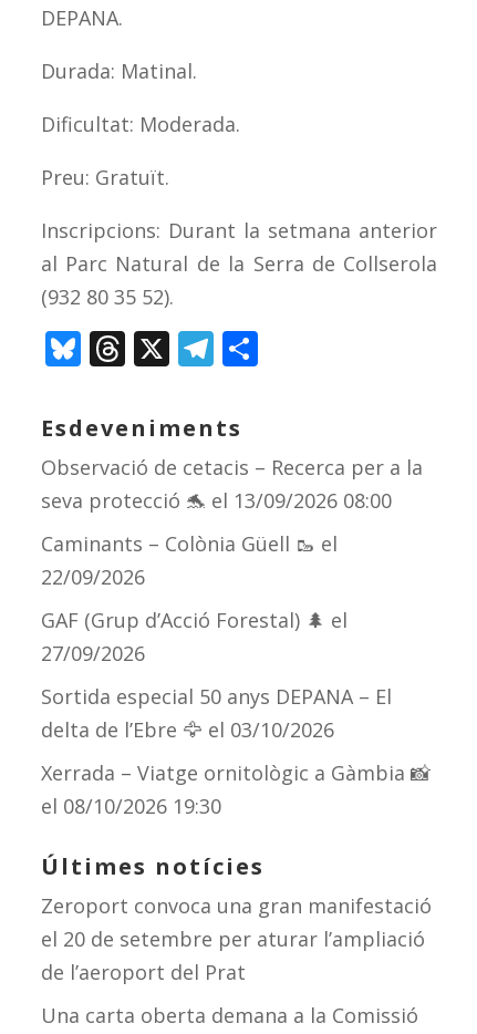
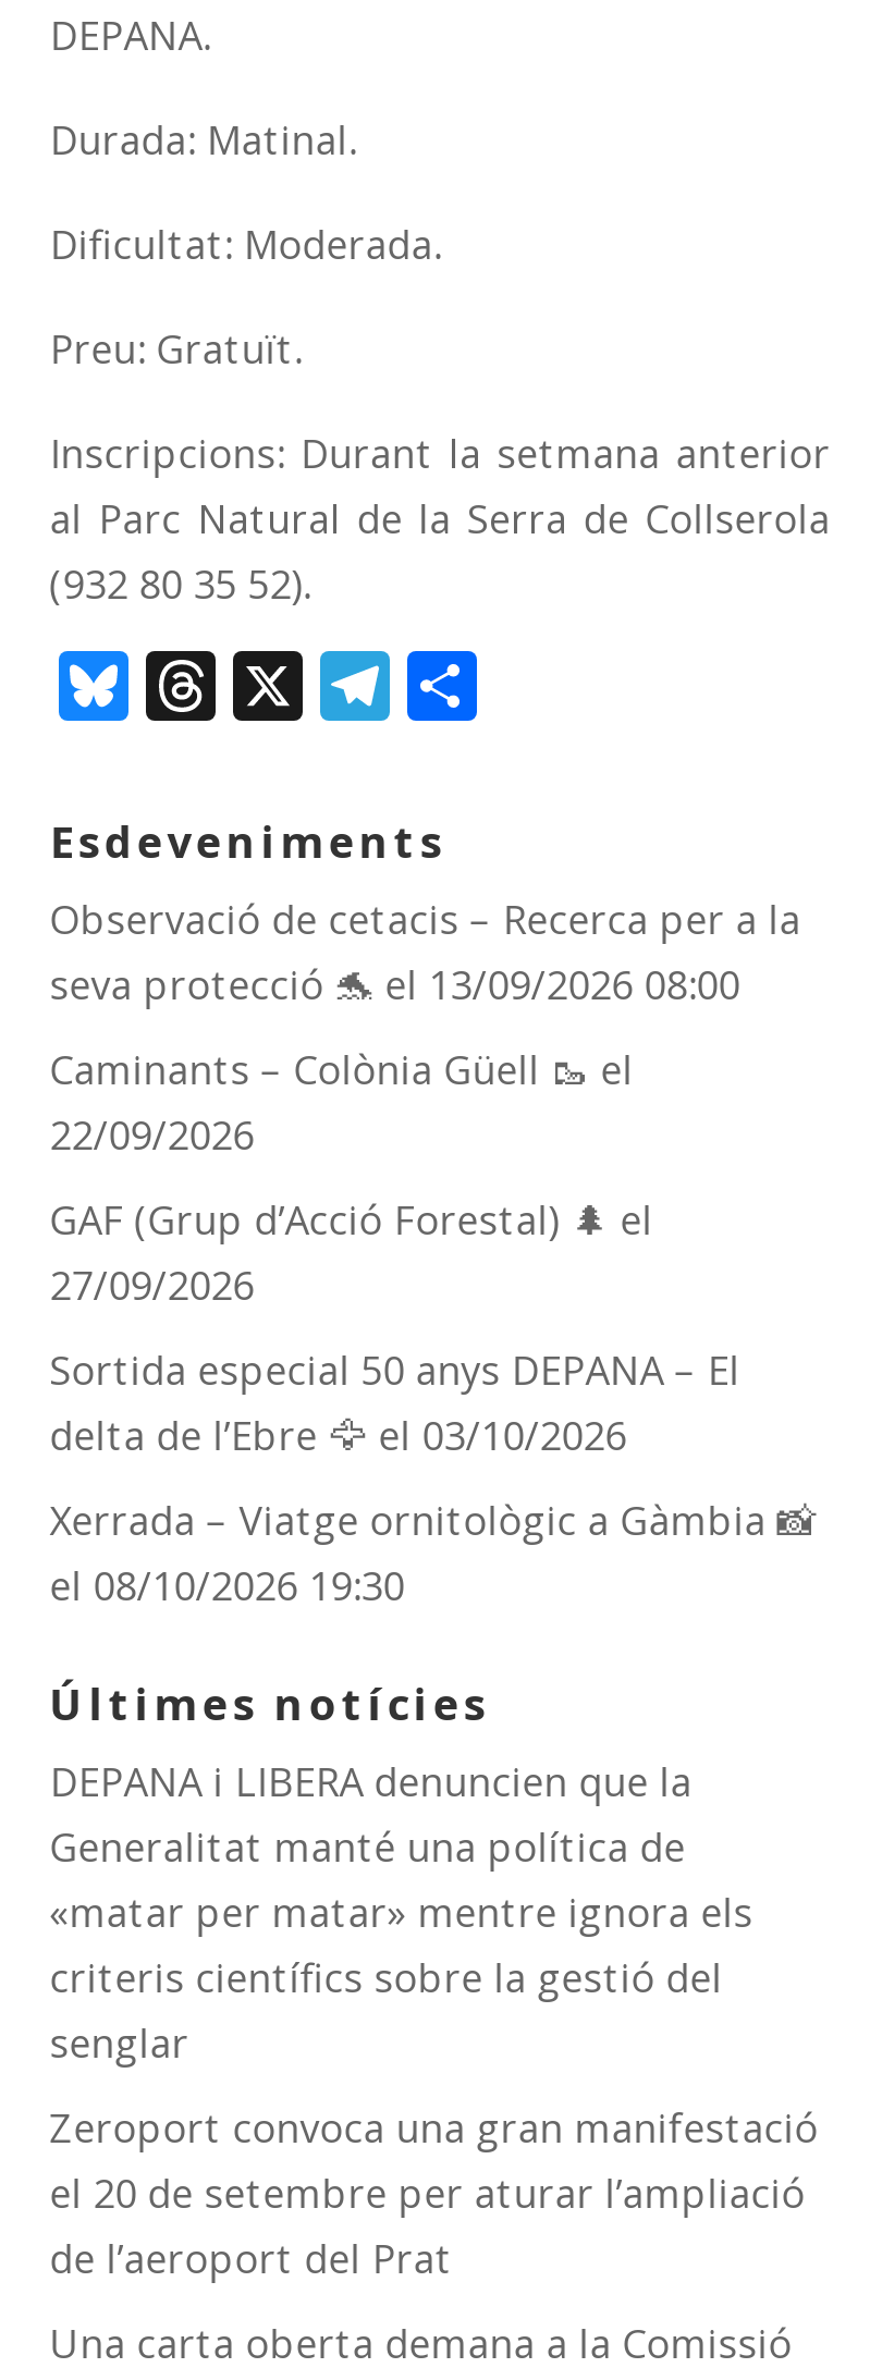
+ DEPANA i LIBERA denuncien que la
+ Generalitat manté una política de
+ «matar per matar» mentre ignora els
+ criteris científics sobre la gestió del
+ senglar
